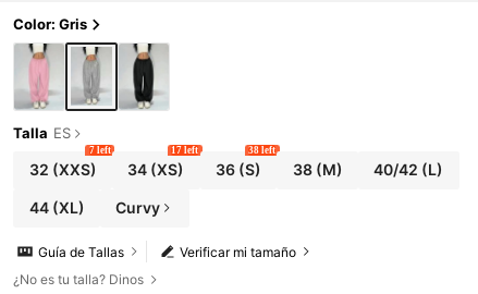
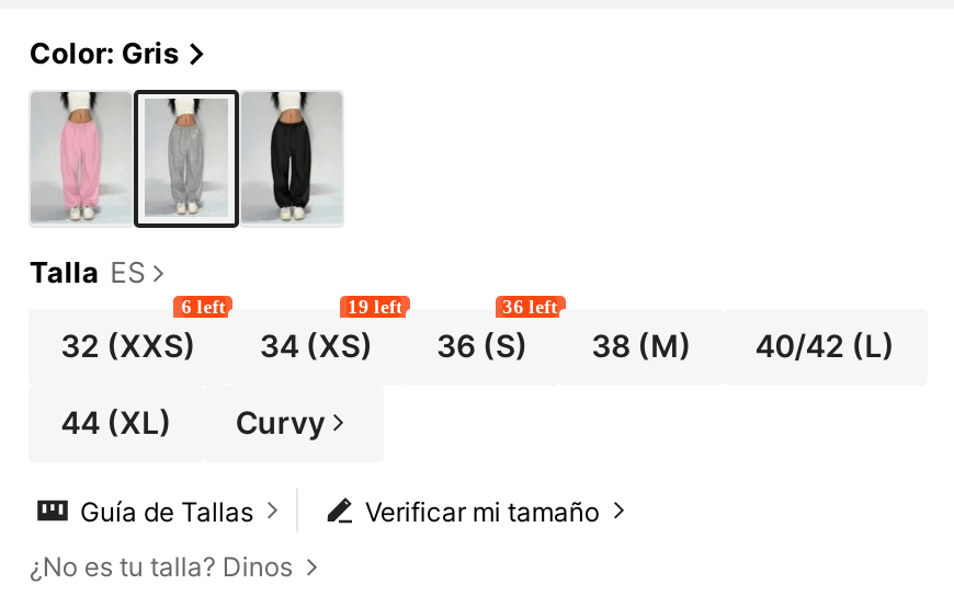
- 7 left
+ 6 left

- 17 left
+ 19 left

- 38 left
+ 36 left
